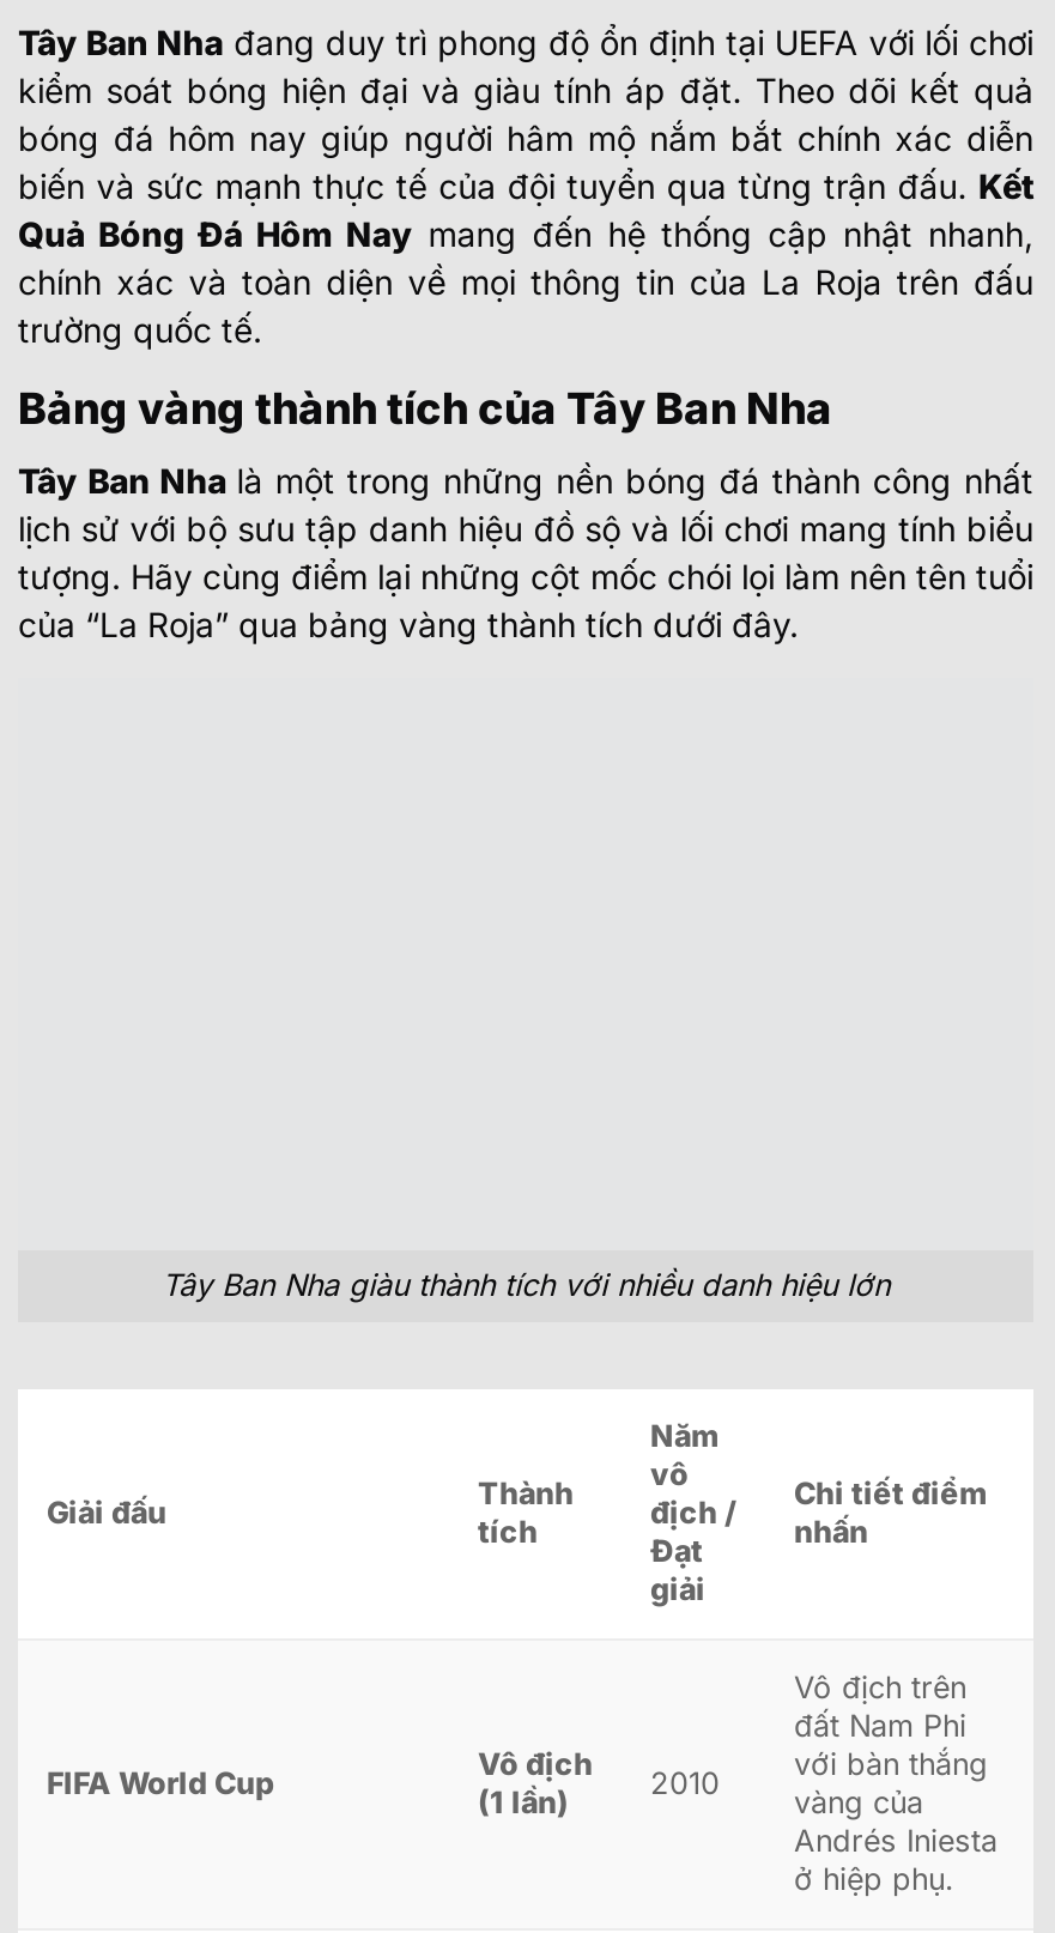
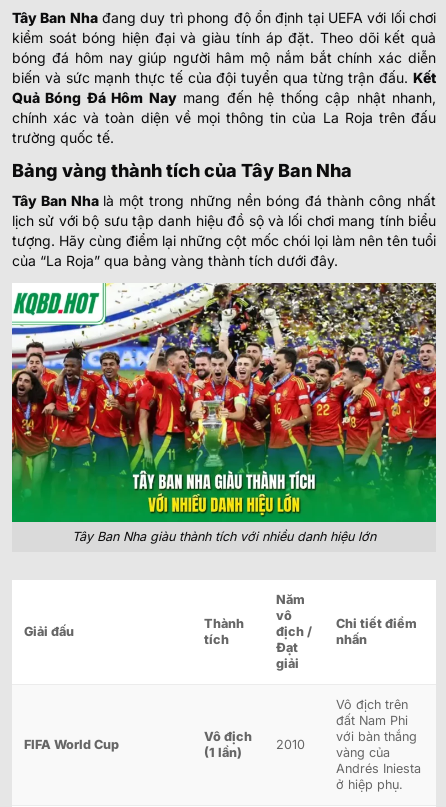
+ [image]
